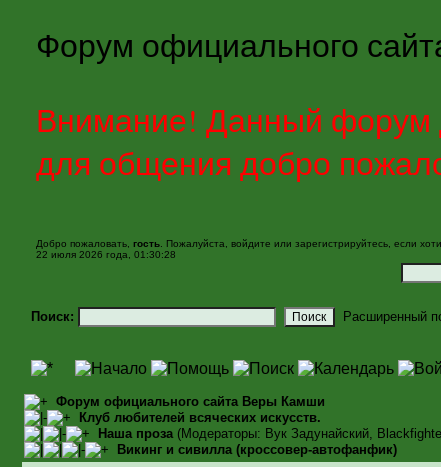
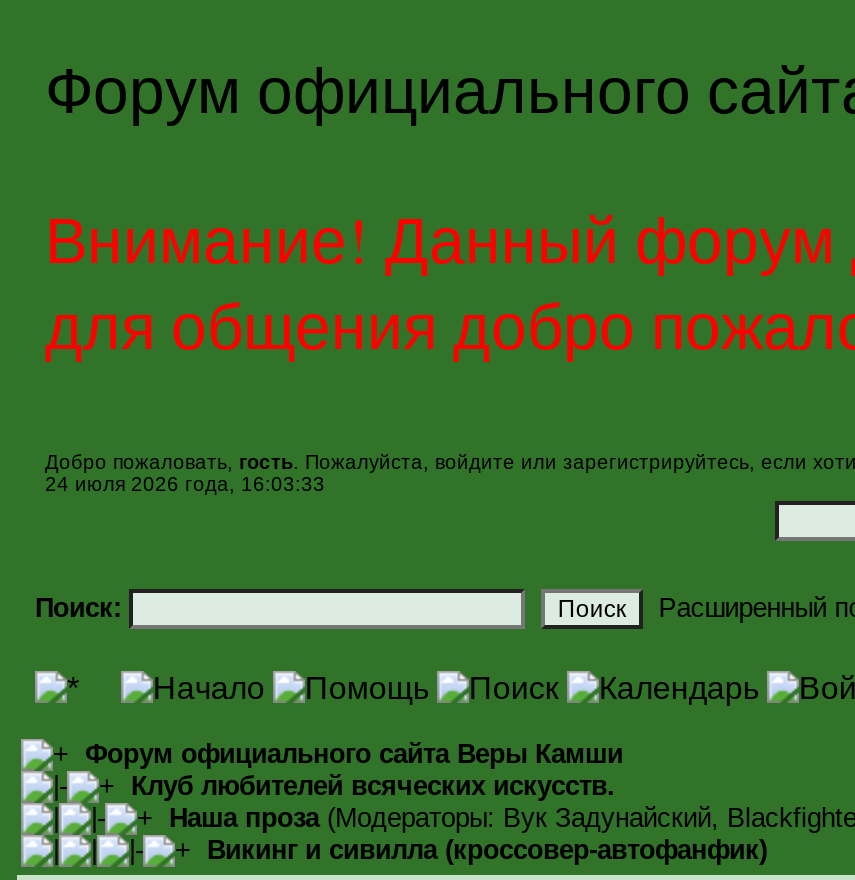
- 22 июля 2026 года, 01:30:28
+ 24 июля 2026 года, 16:03:33
